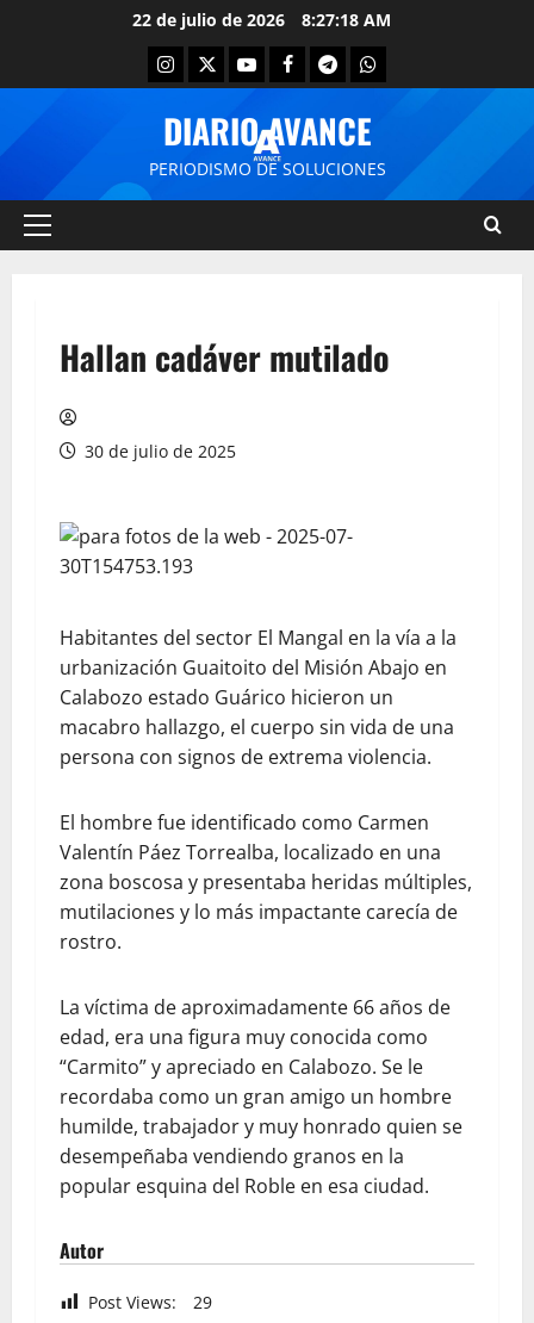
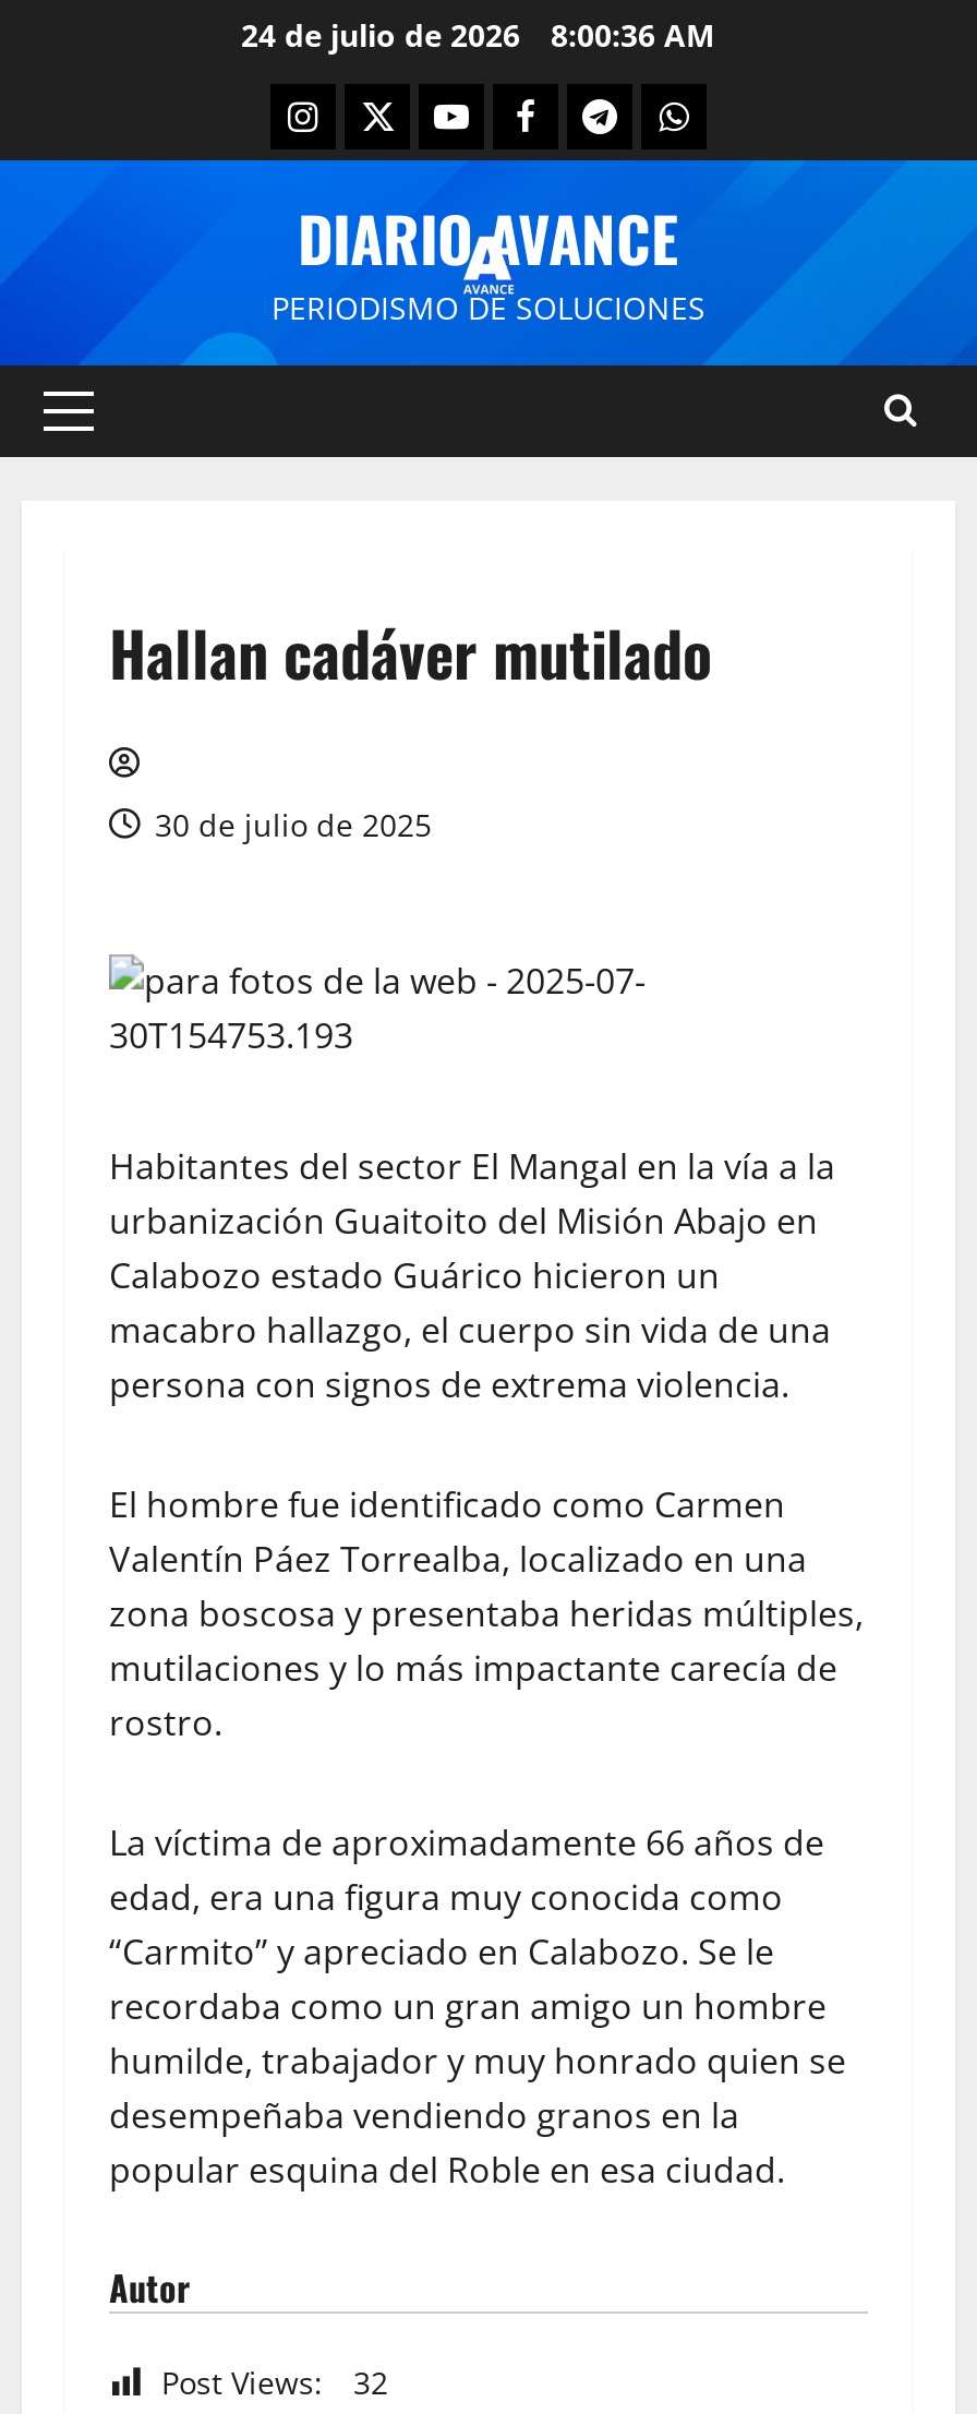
- 22 de julio de 2026 8:27:18 AM
+ 24 de julio de 2026 8:00:36 AM

- Post Views: 29
+ Post Views: 32
